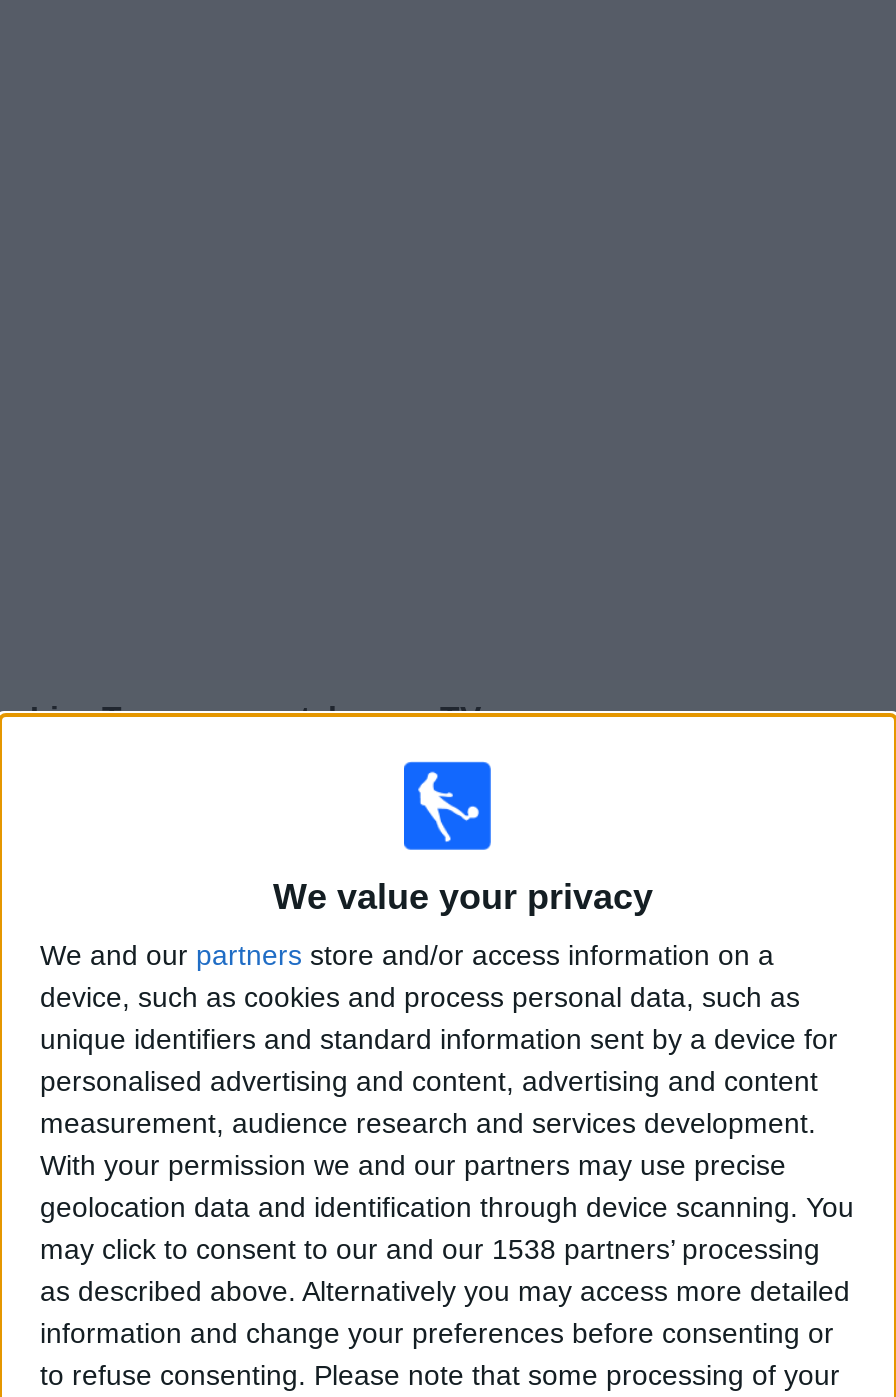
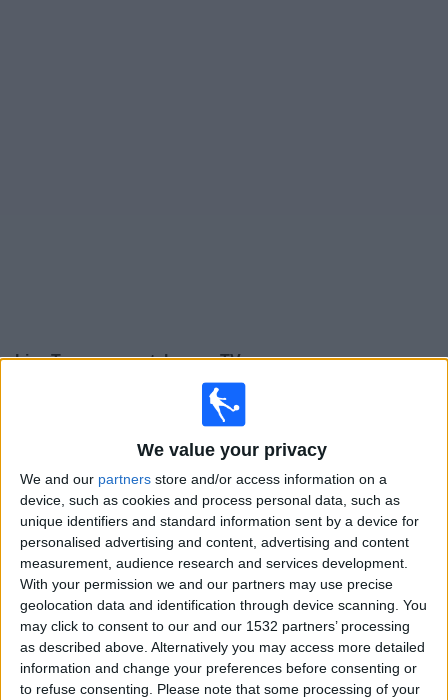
- may click to consent to our and our 1538 partners’ processing
+ may click to consent to our and our 1532 partners’ processing
